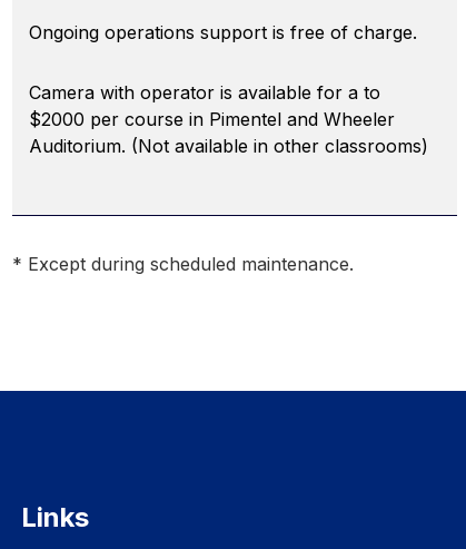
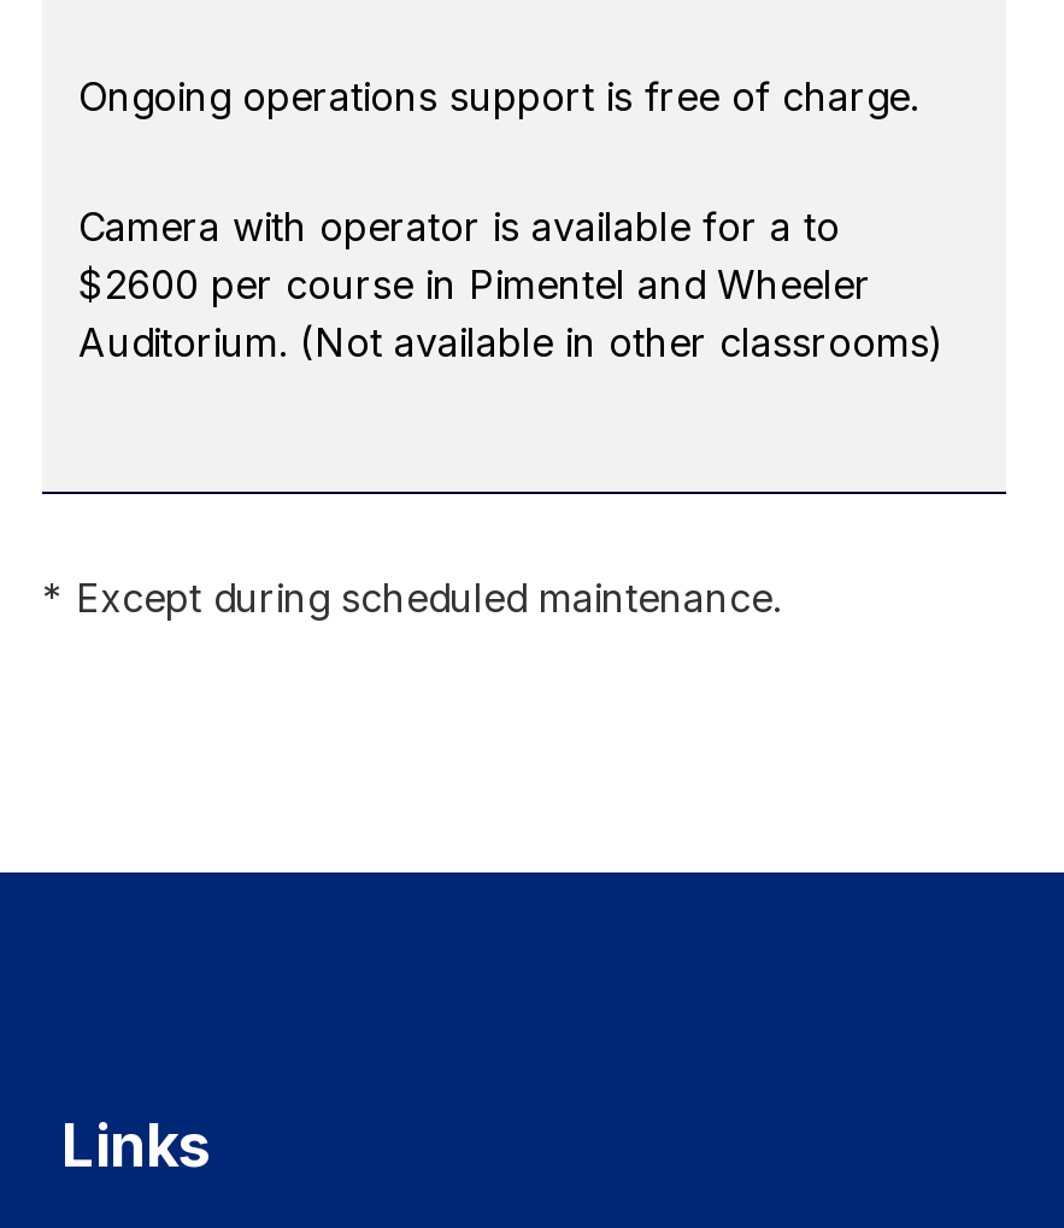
- $2000 per course in Pimentel and Wheeler
+ $2600 per course in Pimentel and Wheeler
